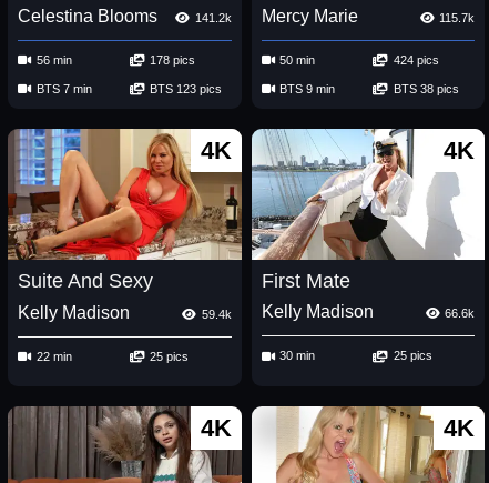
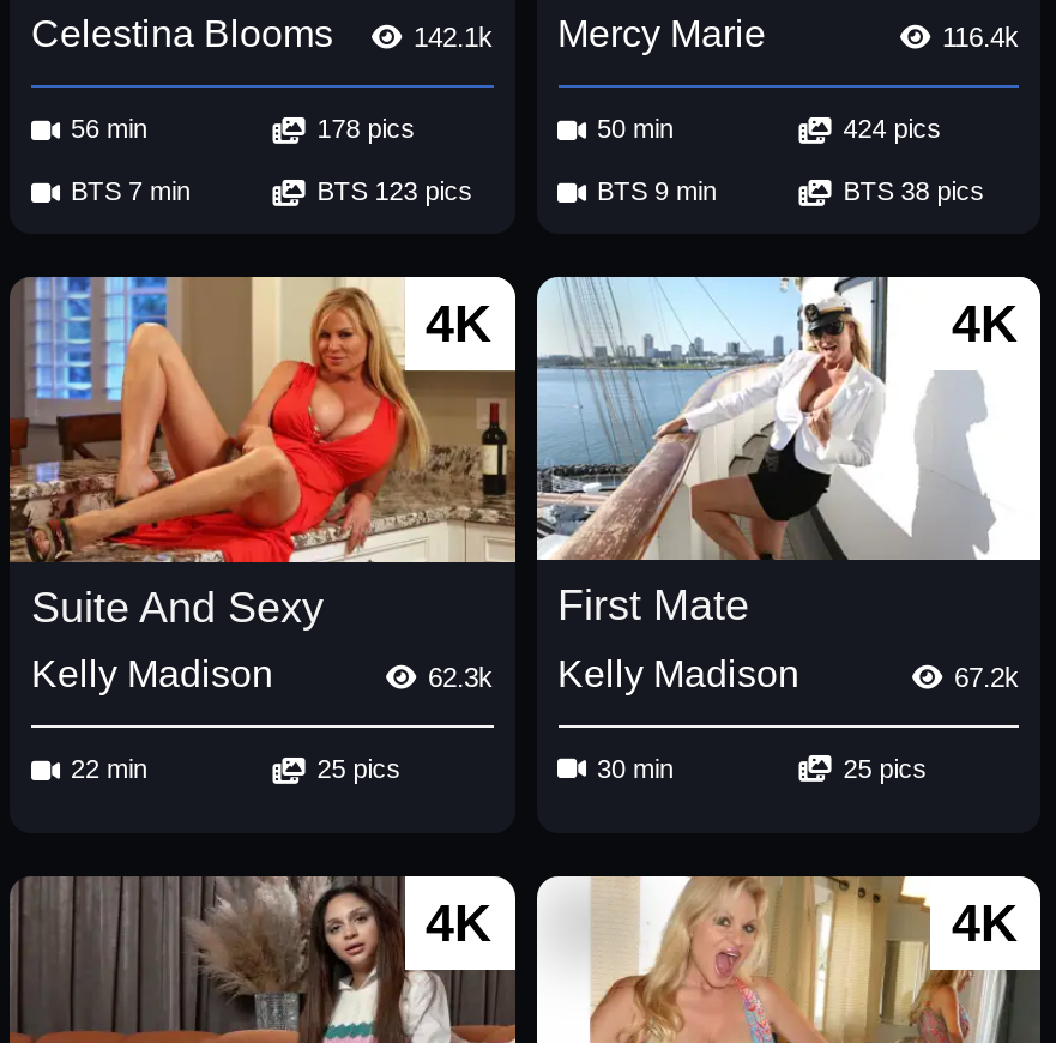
- 141.2k
+ 142.1k

- 115.7k
+ 116.4k

- 59.4k
+ 62.3k

- 66.6k
+ 67.2k
